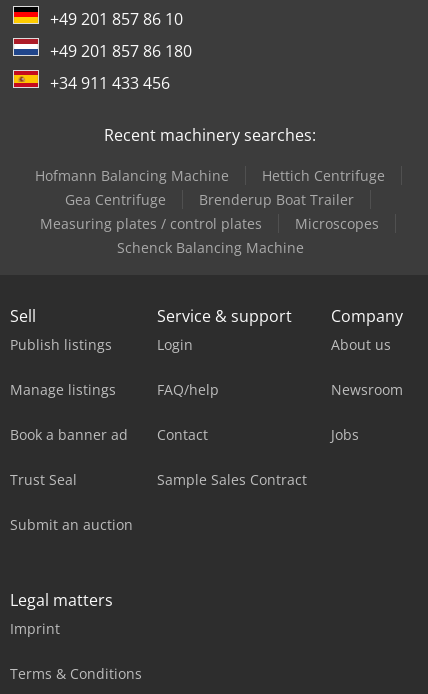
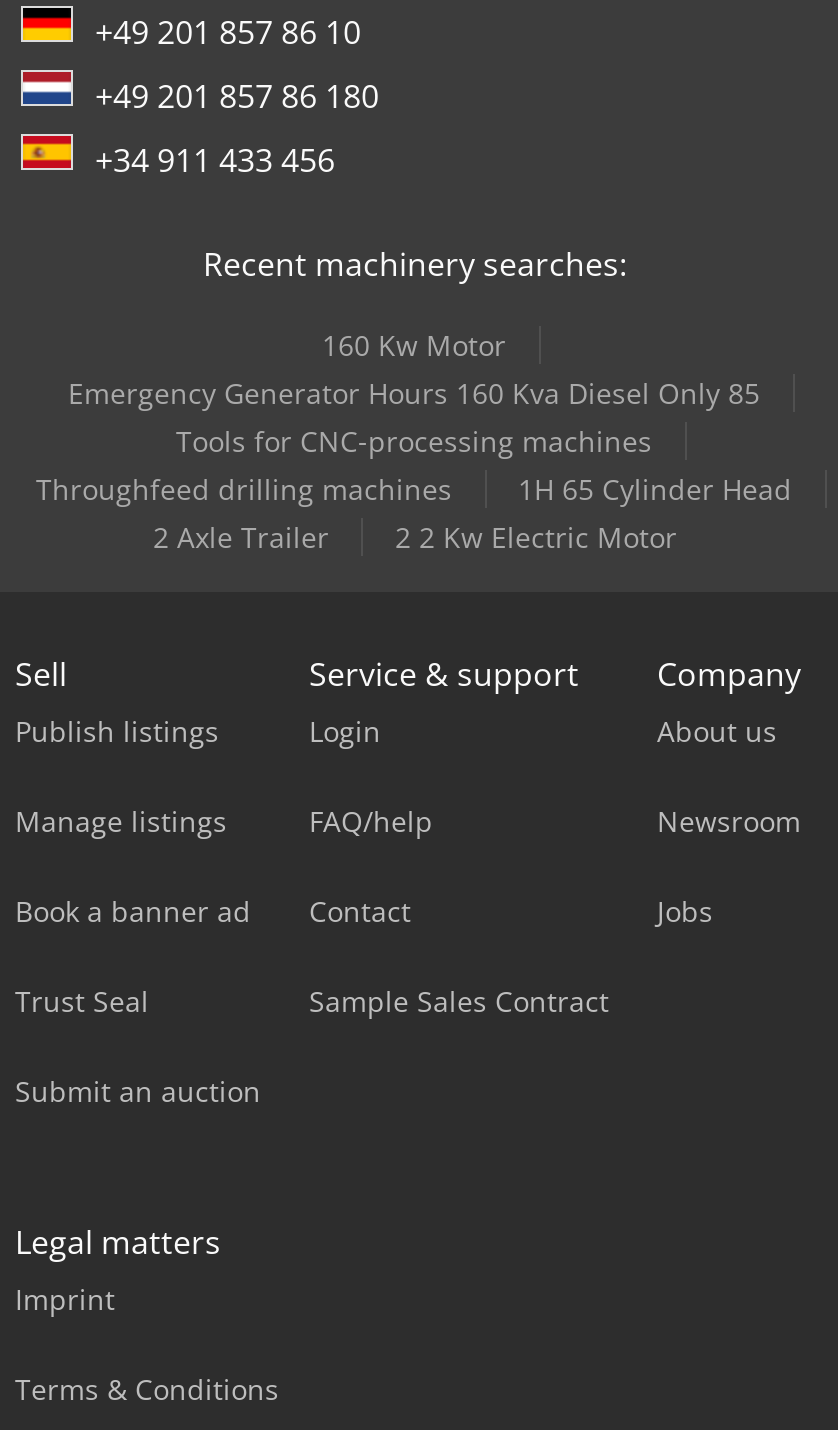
- Hofmann Balancing Machine
- Hettich Centrifuge
- Gea Centrifuge
- Brenderup Boat Trailer
- Measuring plates / control plates
- Microscopes
- Schenck Balancing Machine
+ 160 Kw Motor
+ Emergency Generator Hours 160 Kva Diesel Only 85
+ Tools for CNC-processing machines
+ Throughfeed drilling machines
+ 1H 65 Cylinder Head
+ 2 Axle Trailer
+ 2 2 Kw Electric Motor
